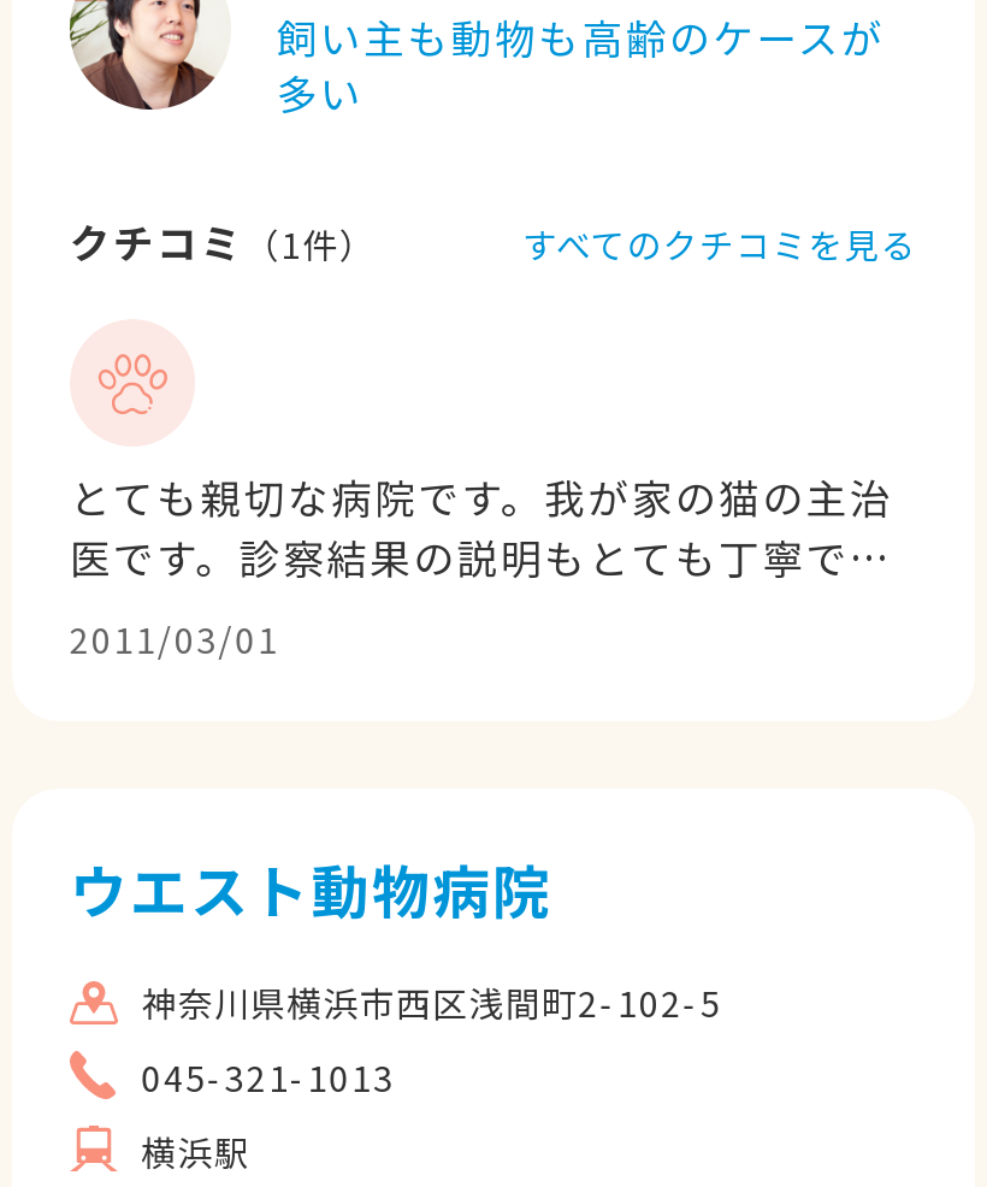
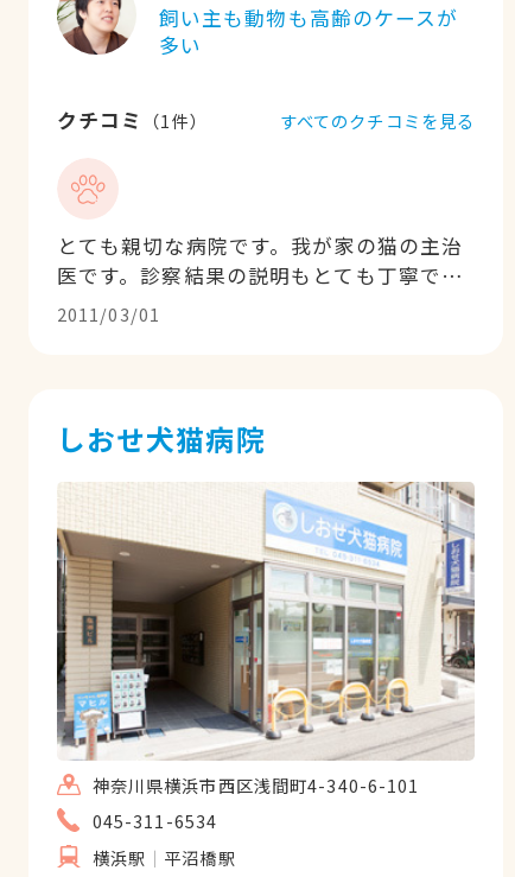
+ [image]

- ウエスト動物病院
+ しおせ犬猫病院

- 神奈川県横浜市西区浅間町2-102-5
+ 神奈川県横浜市西区浅間町4-340-6-101

- 045-321-1013
+ 045-311-6534

+ 平沼橋駅
